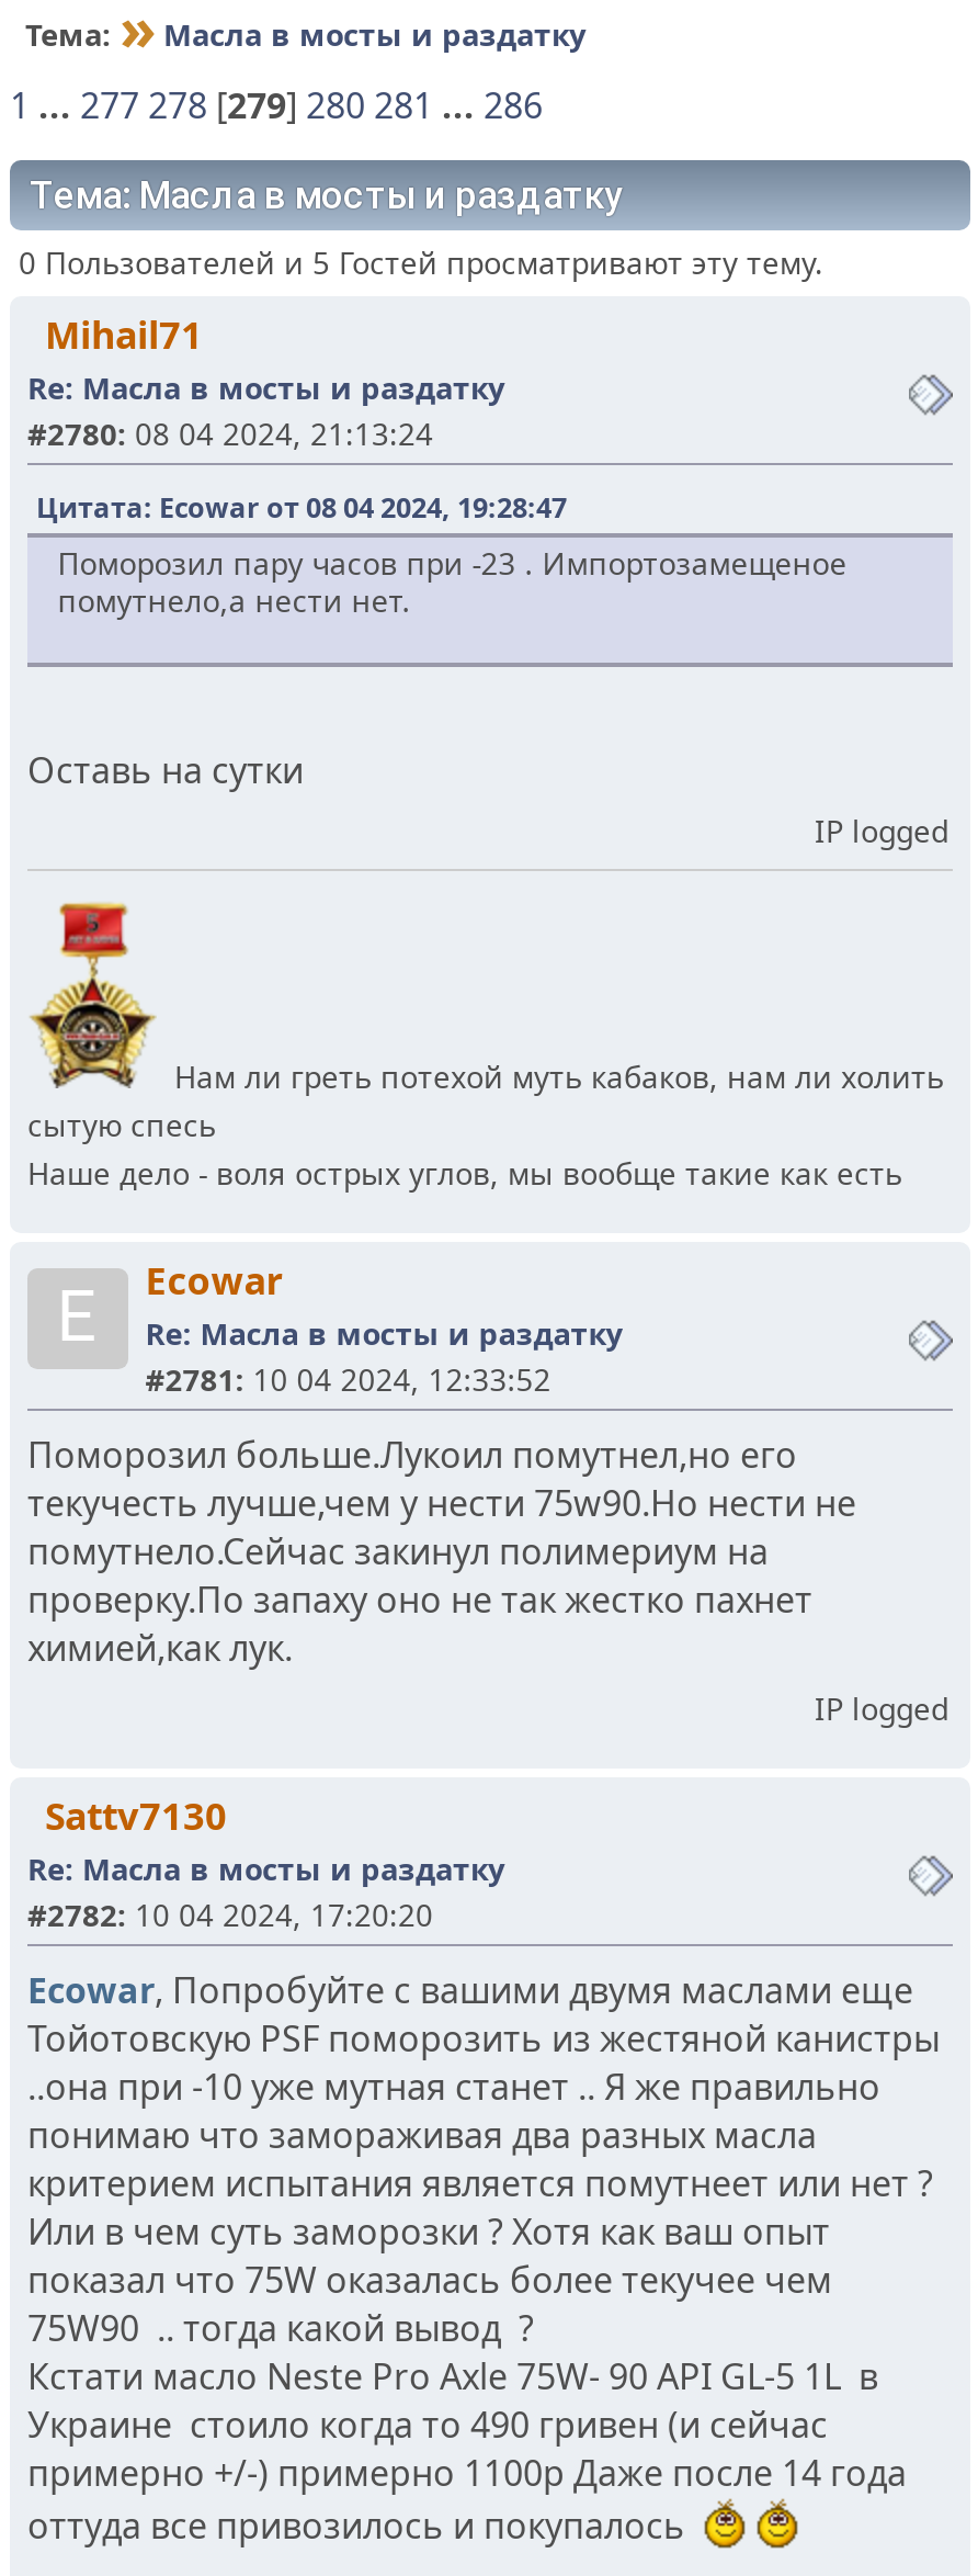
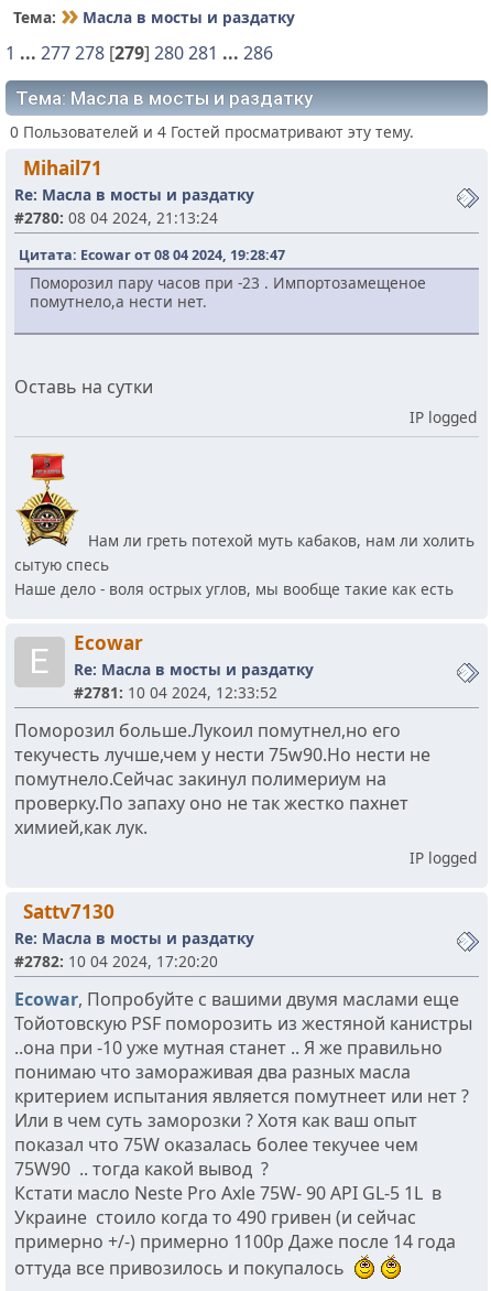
- 0 Пользователей и 5 Гостей просматривают эту тему.
+ 0 Пользователей и 4 Гостей просматривают эту тему.
